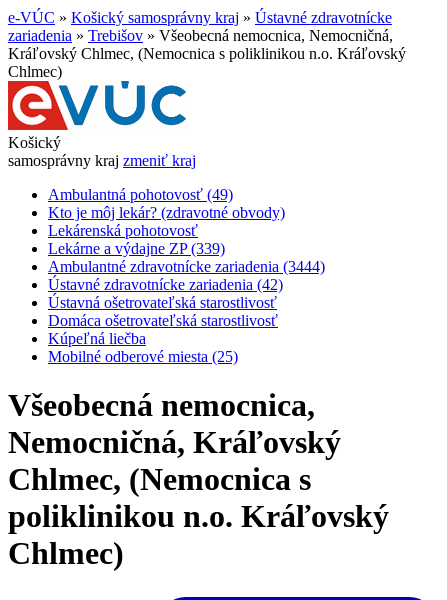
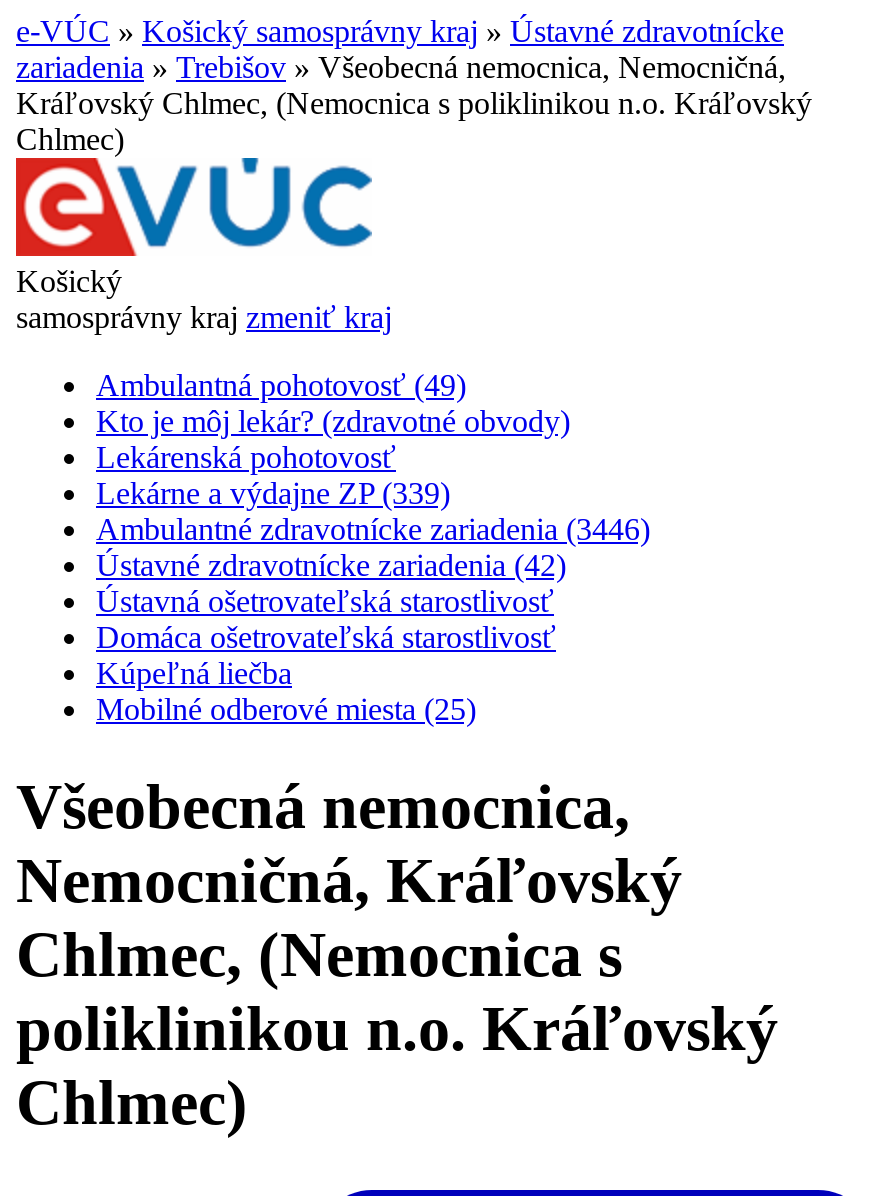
- Ambulantné zdravotnícke zariadenia (3444)
+ Ambulantné zdravotnícke zariadenia (3446)
